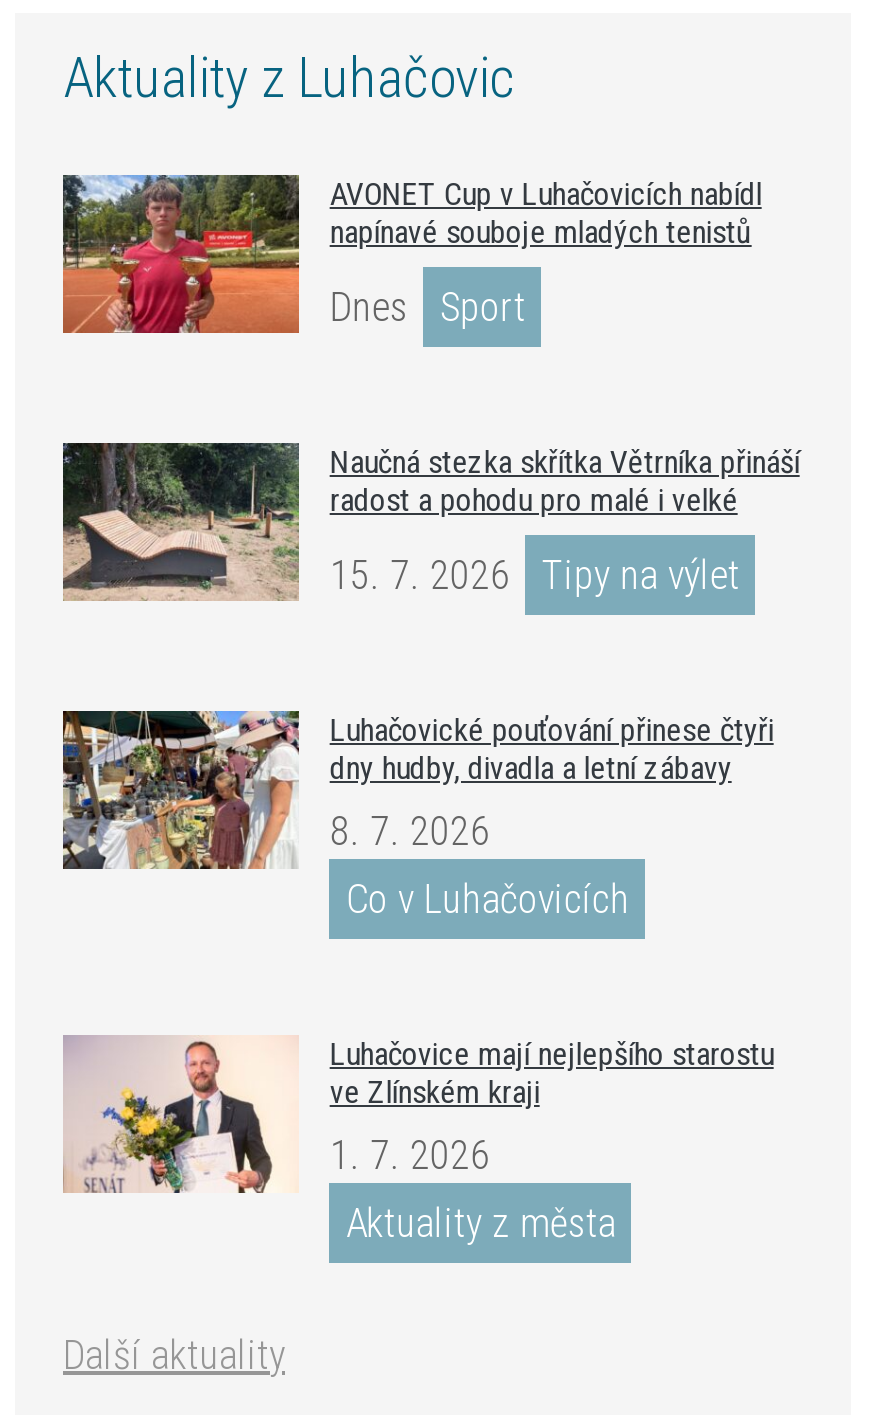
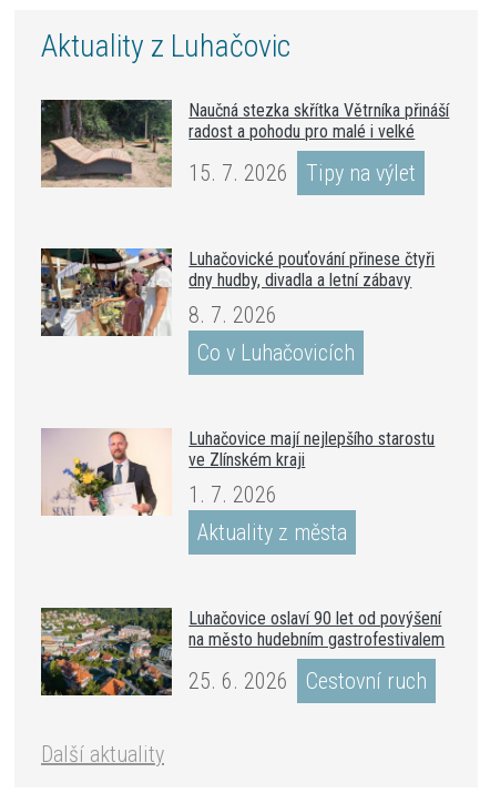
- [image]
- AVONET Cup v Luhačovicích nabídl
- napínavé souboje mladých tenistů
- Dnes
- Sport

moved up: [image] | Naučná stezka skřítka Větrníka přináší | radost a pohodu pro malé i velké | ... | 1. 7. 2026 | Aktuality z města

+ [image]
+ Luhačovice oslaví 90 let od povýšení
+ na město hudebním gastrofestivalem
+ 25. 6. 2026
+ Cestovní ruch
